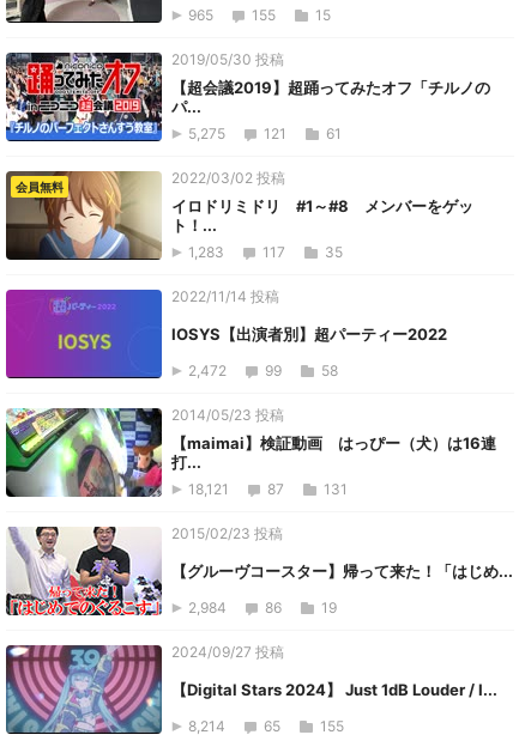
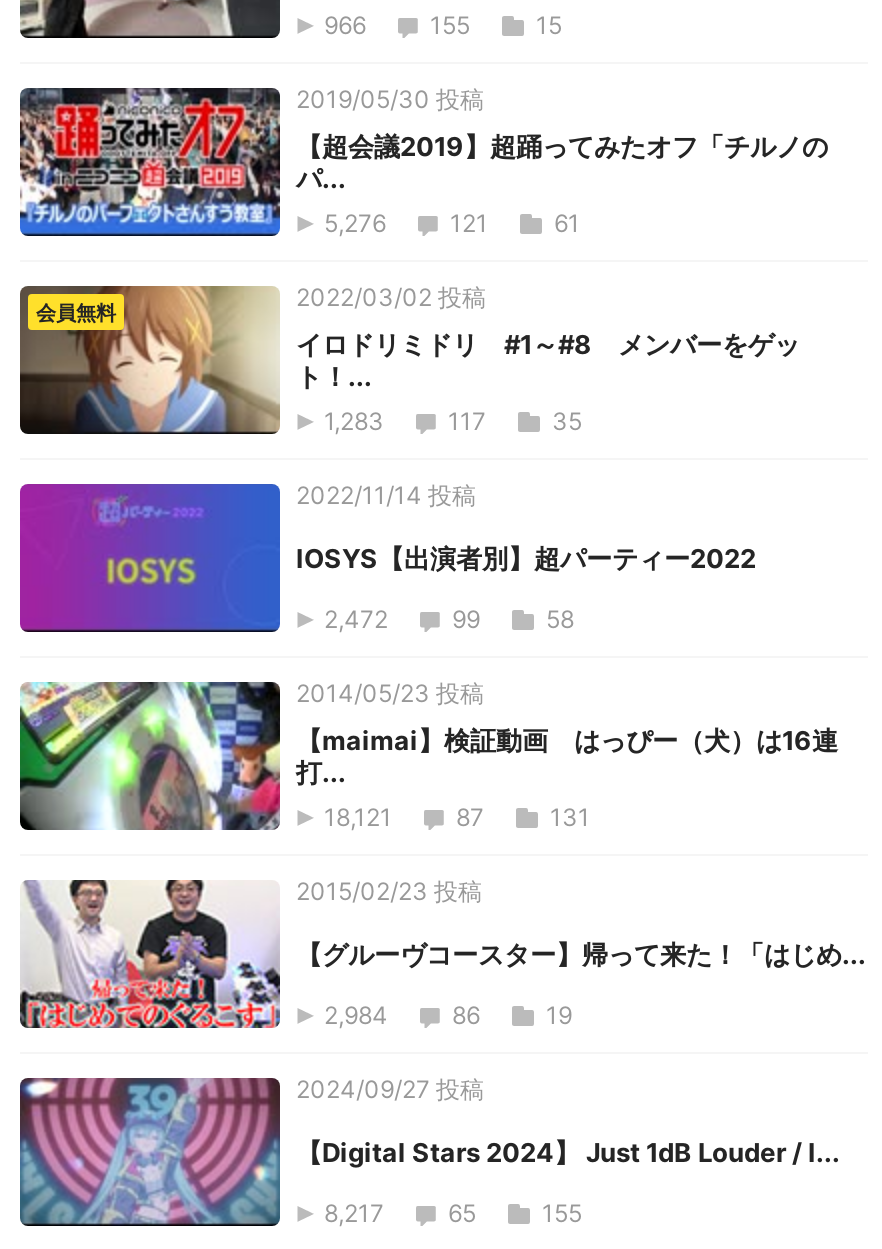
- 965
+ 966

- 5,275
+ 5,276

- 8,214
+ 8,217
